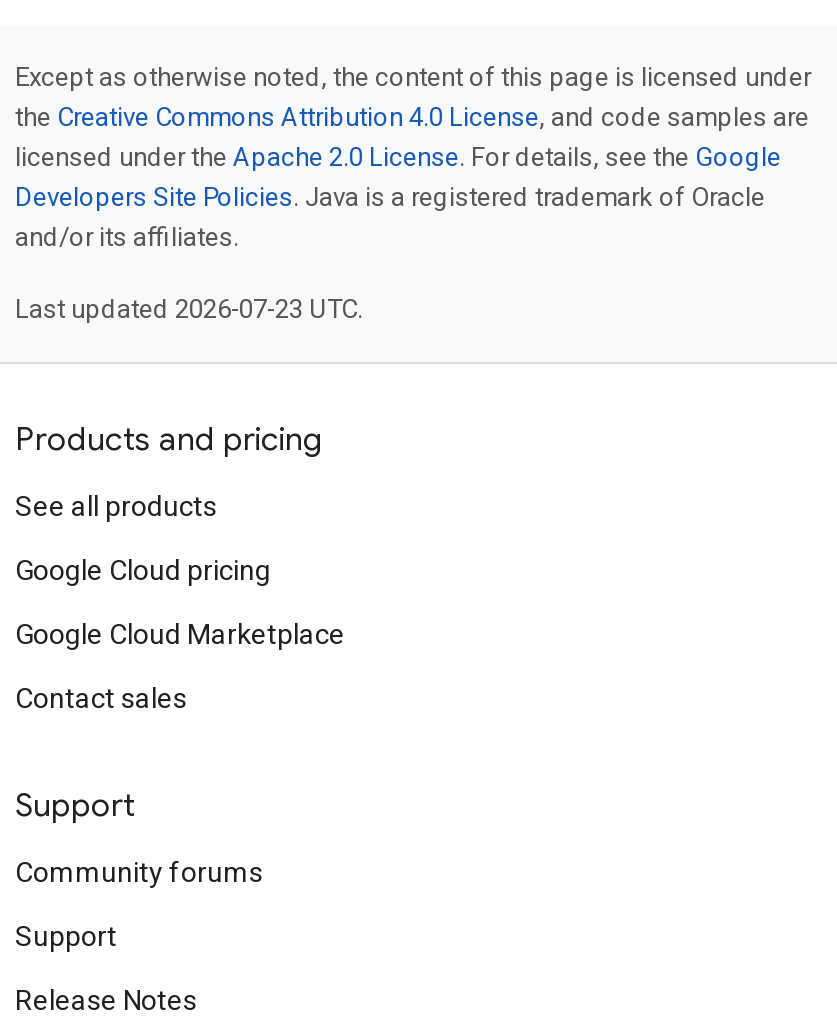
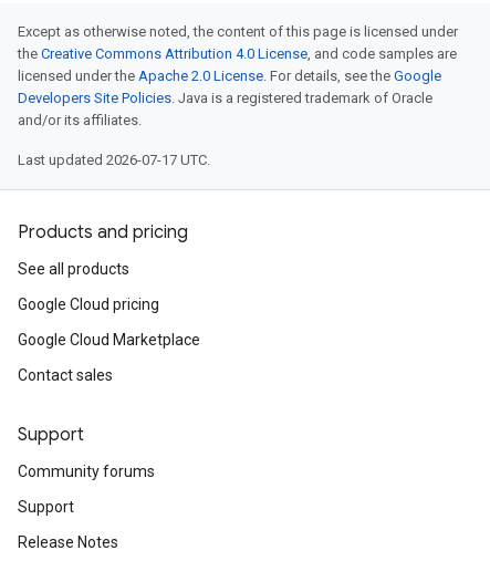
- Last updated 2026-07-23 UTC.
+ Last updated 2026-07-17 UTC.
